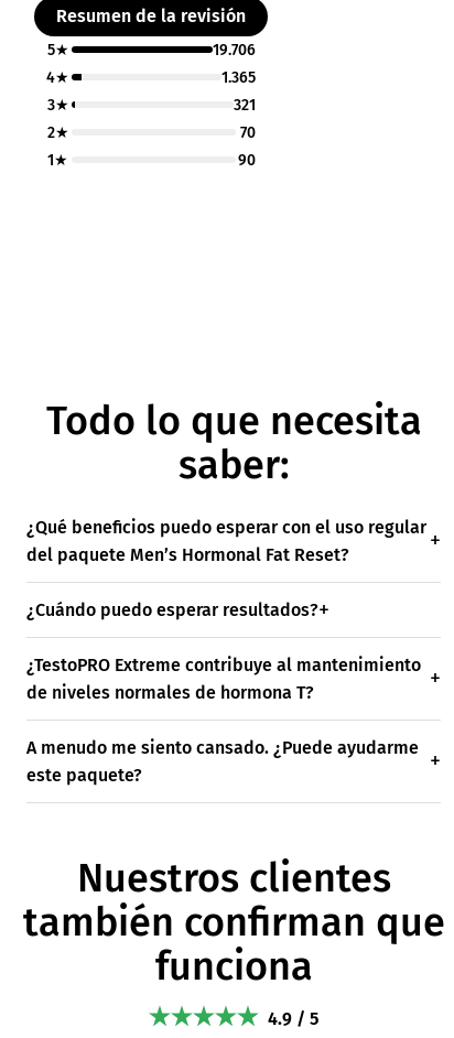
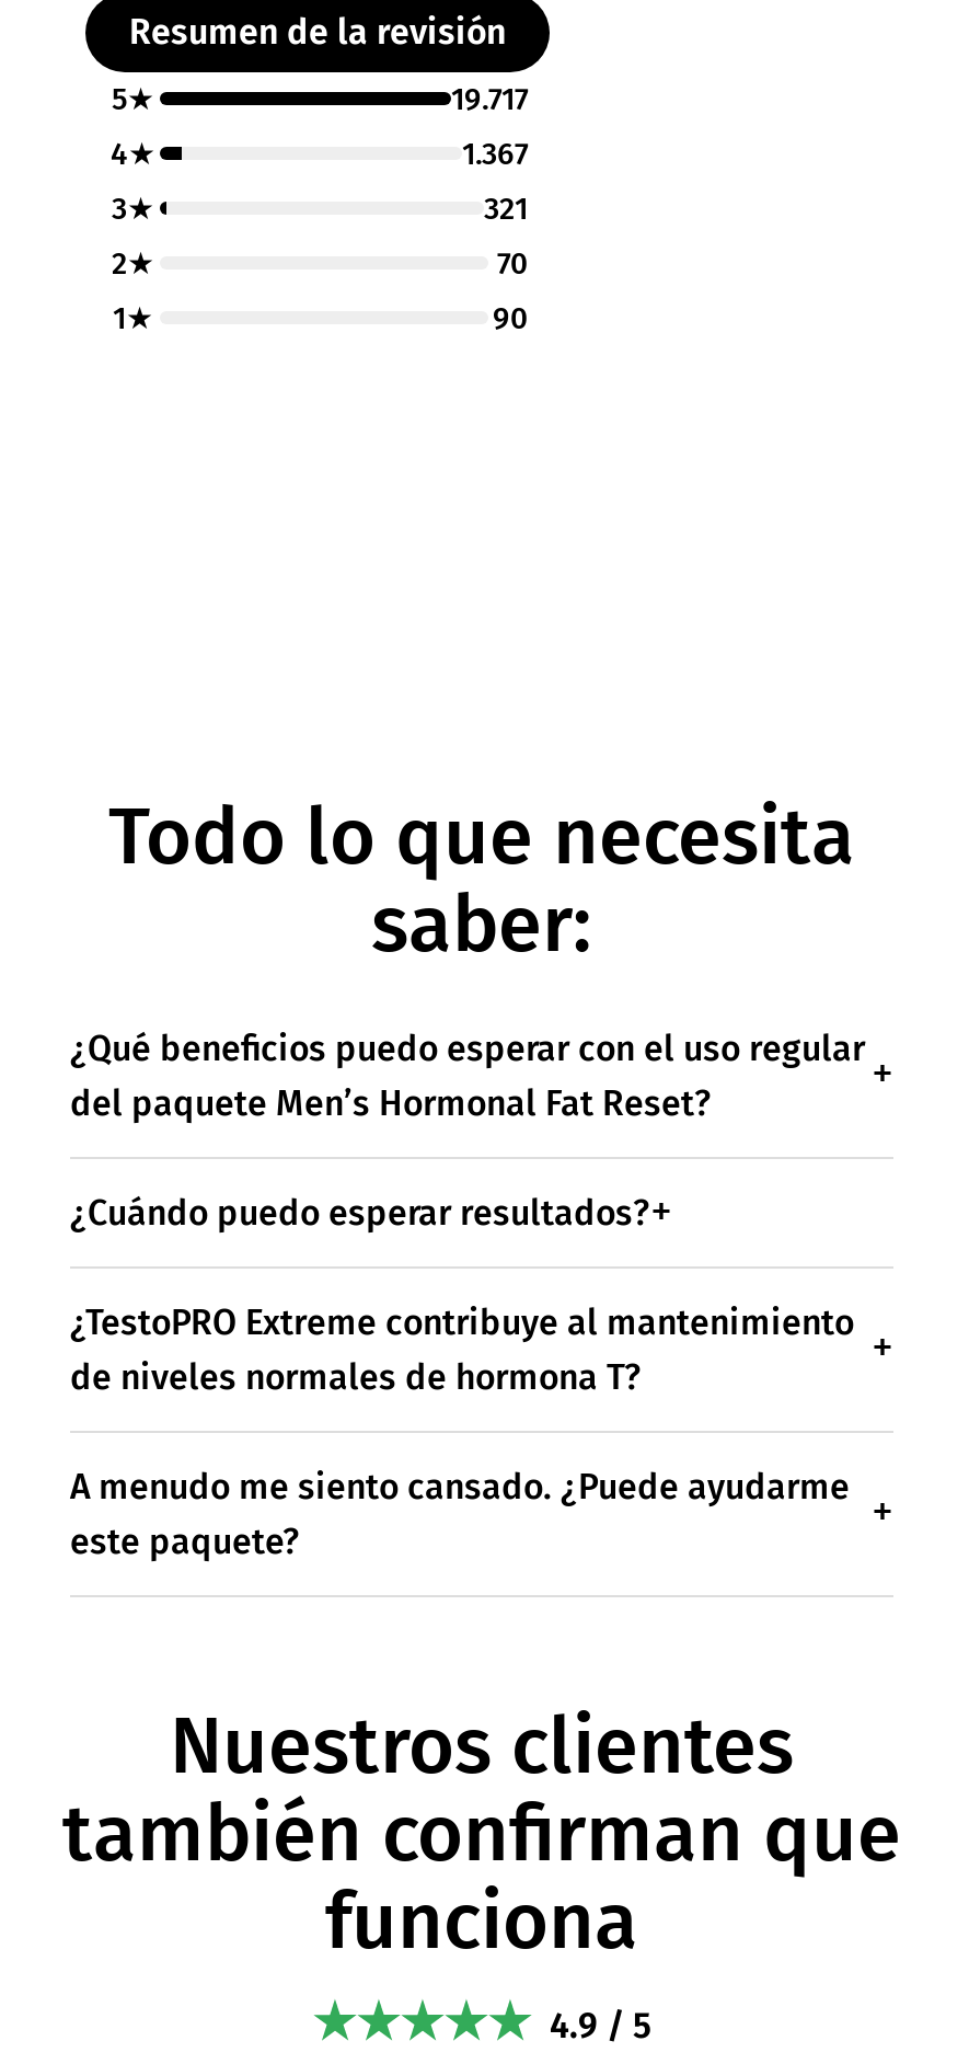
- 19.706
+ 19.717

- 1.365
+ 1.367
